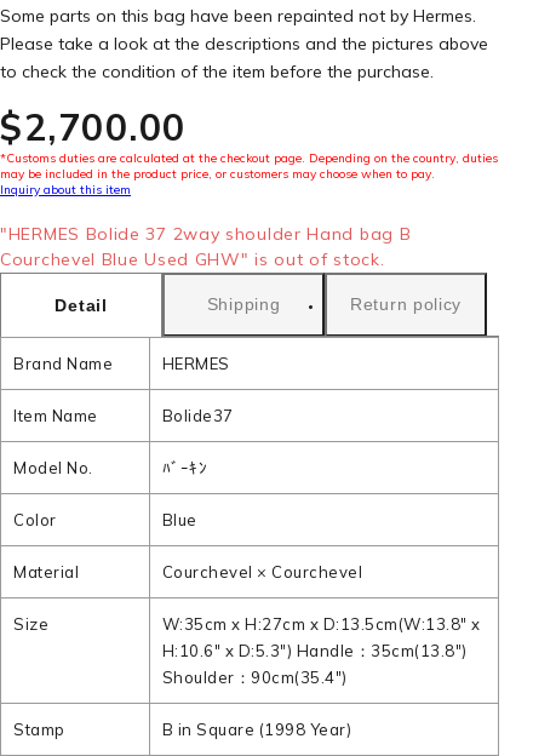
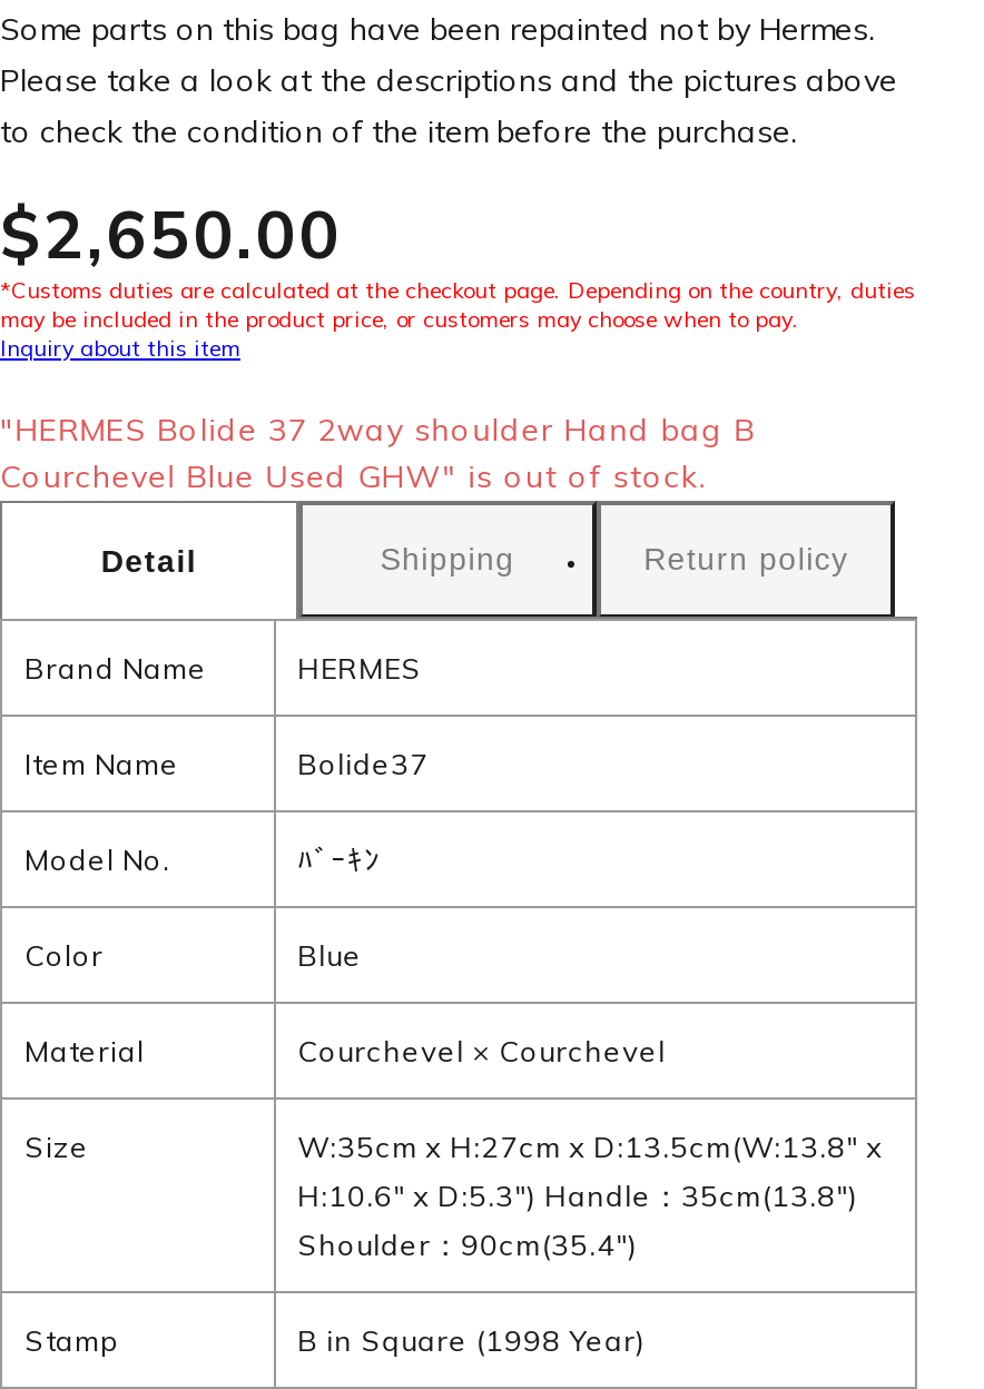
- $‌2,700.00
+ $‌2,650.00
